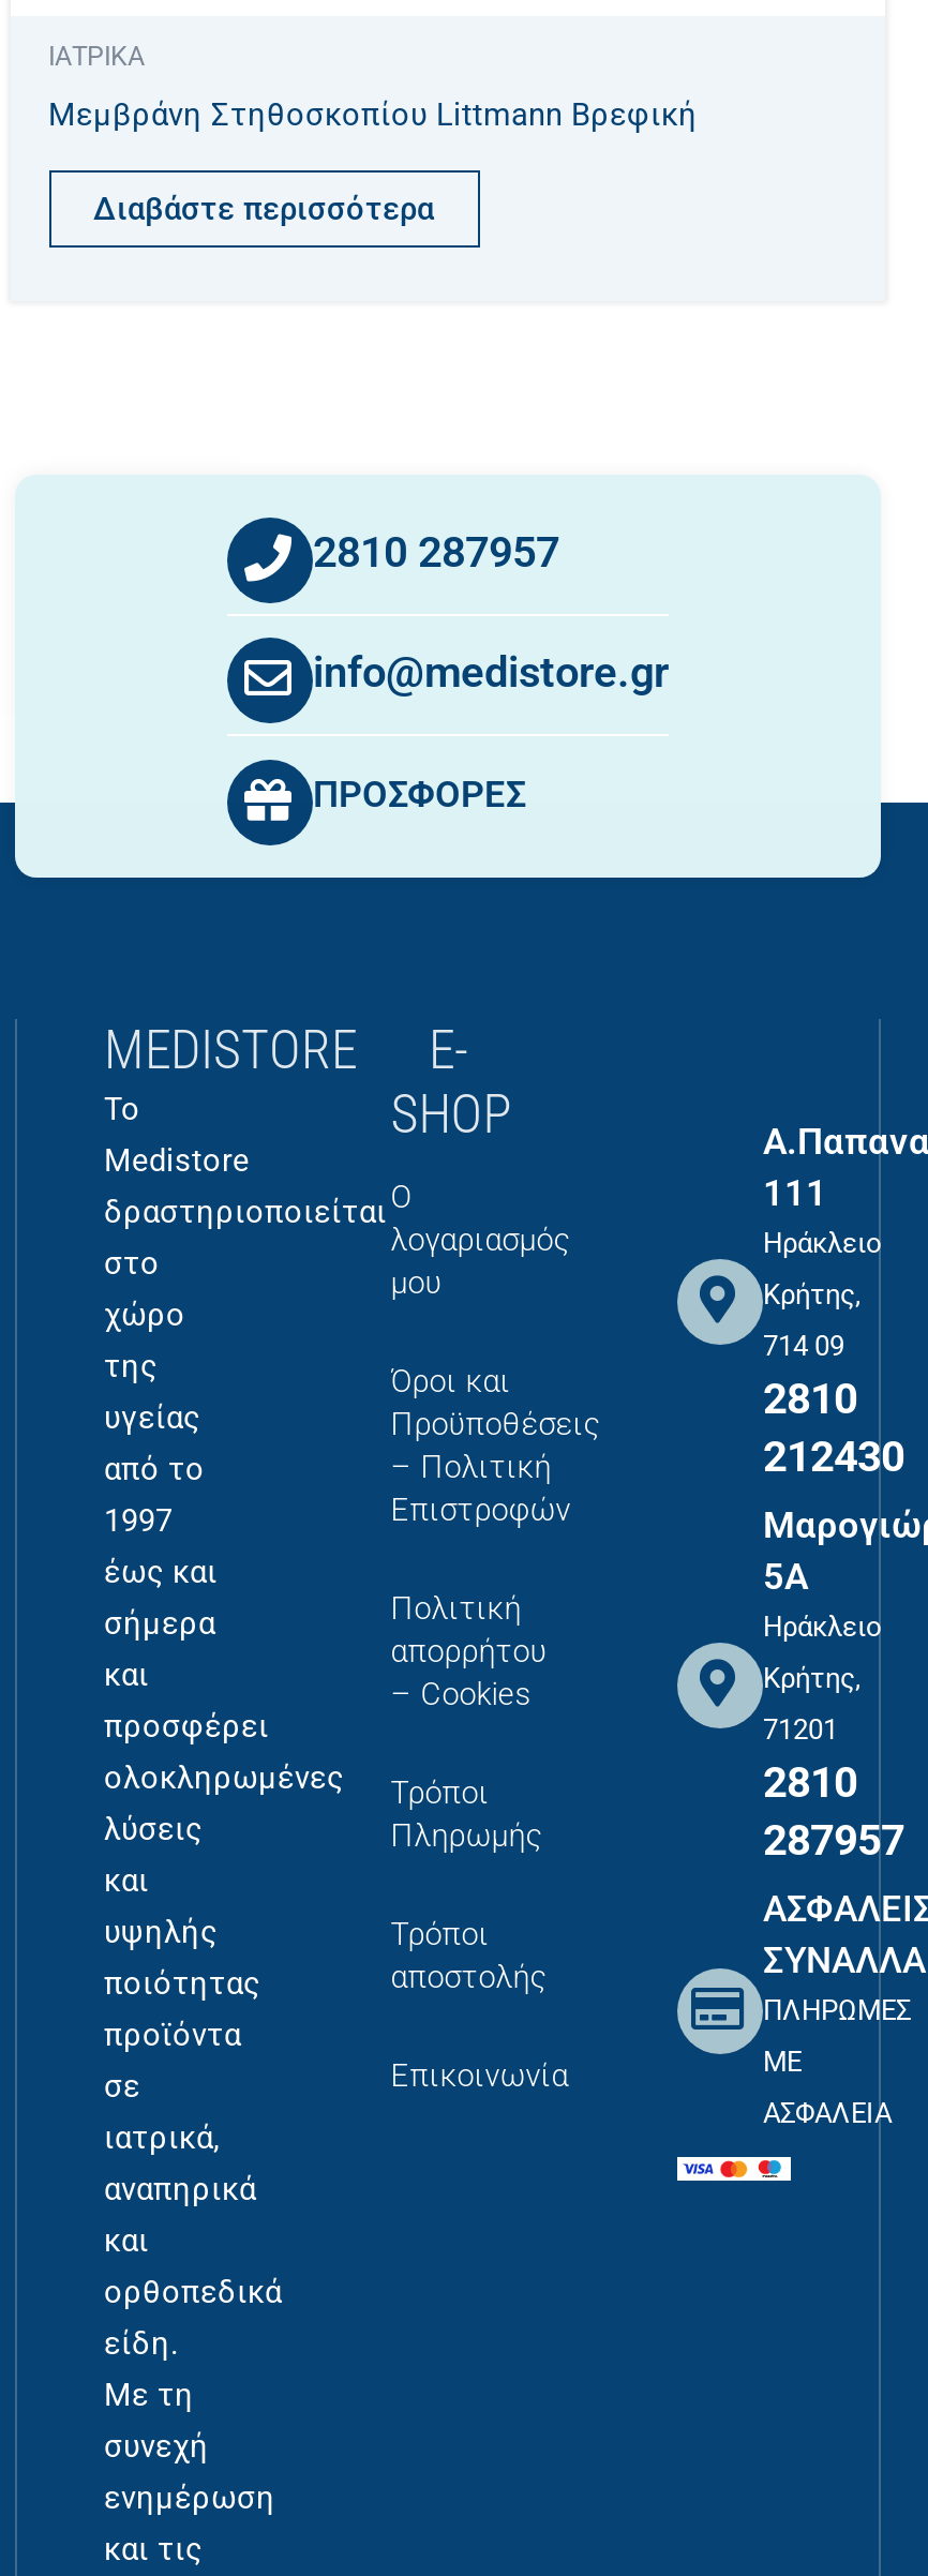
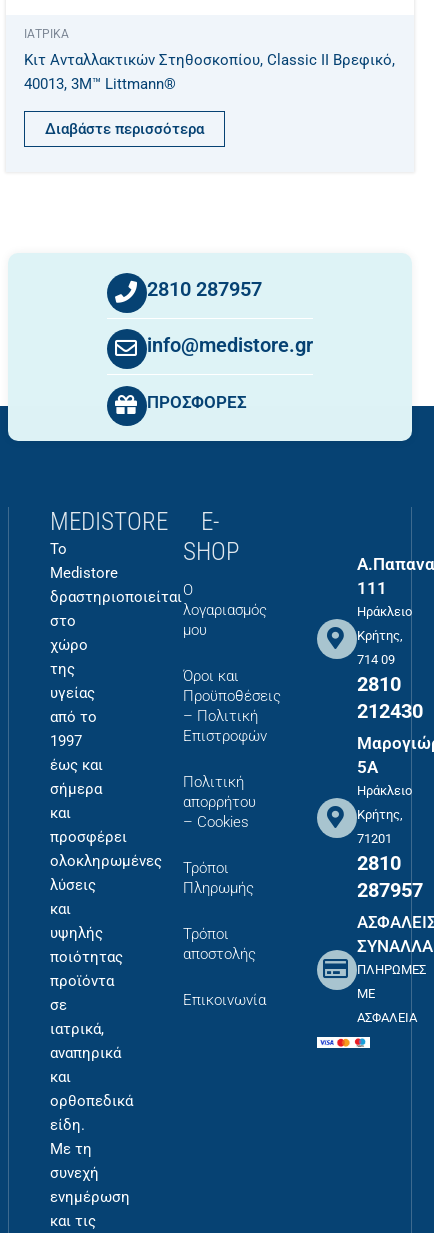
- Μεμβράνη Στηθοσκοπίου Littmann Βρεφική
+ Κιτ Ανταλλακτικών Στηθοσκοπίου, Classic II Βρεφικό,
+ 40013, 3M™ Littmann®
